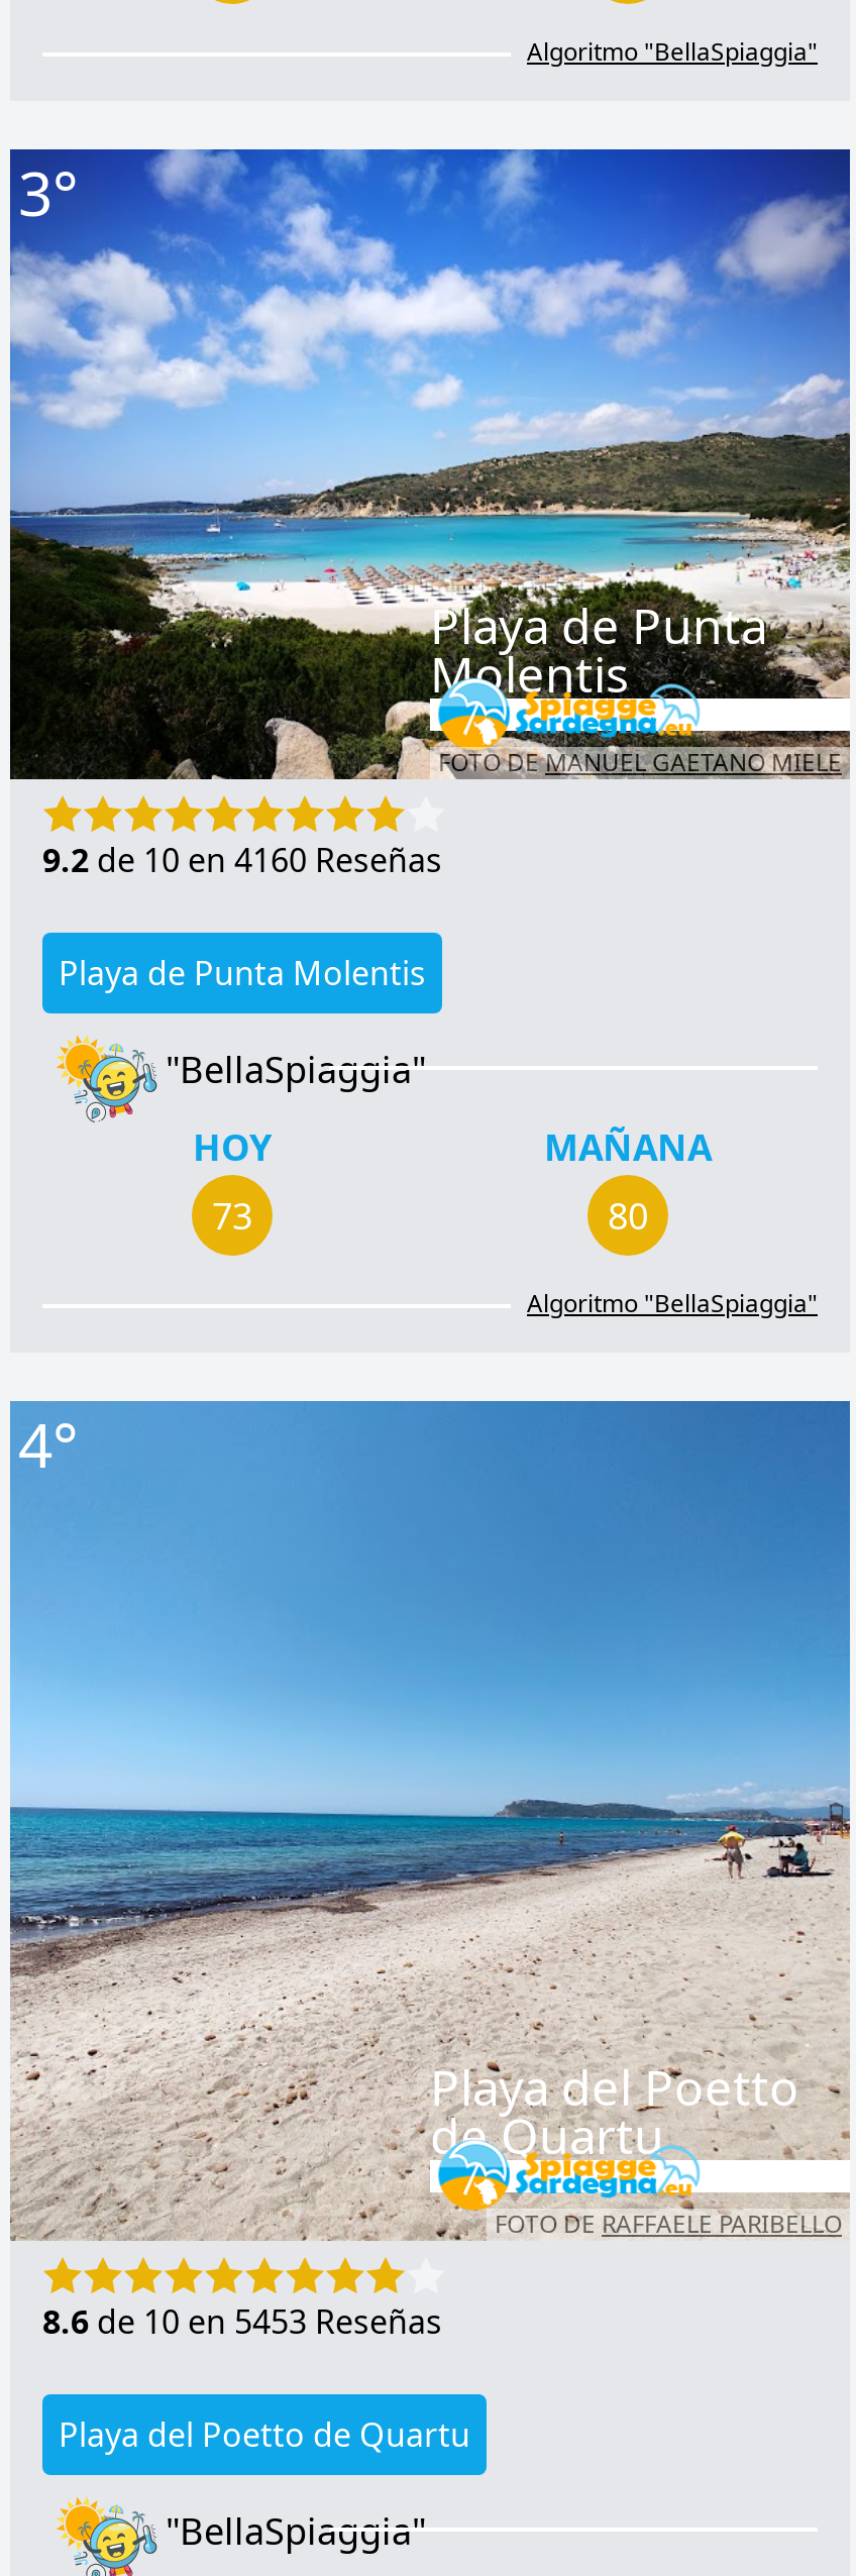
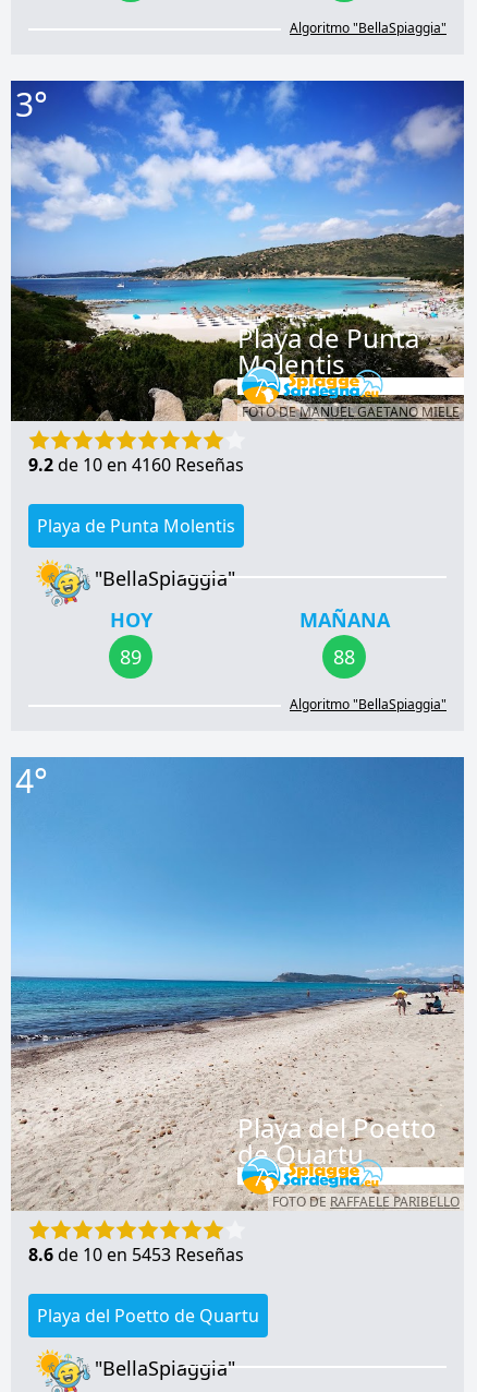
- 73
+ 89

- 80
+ 88
